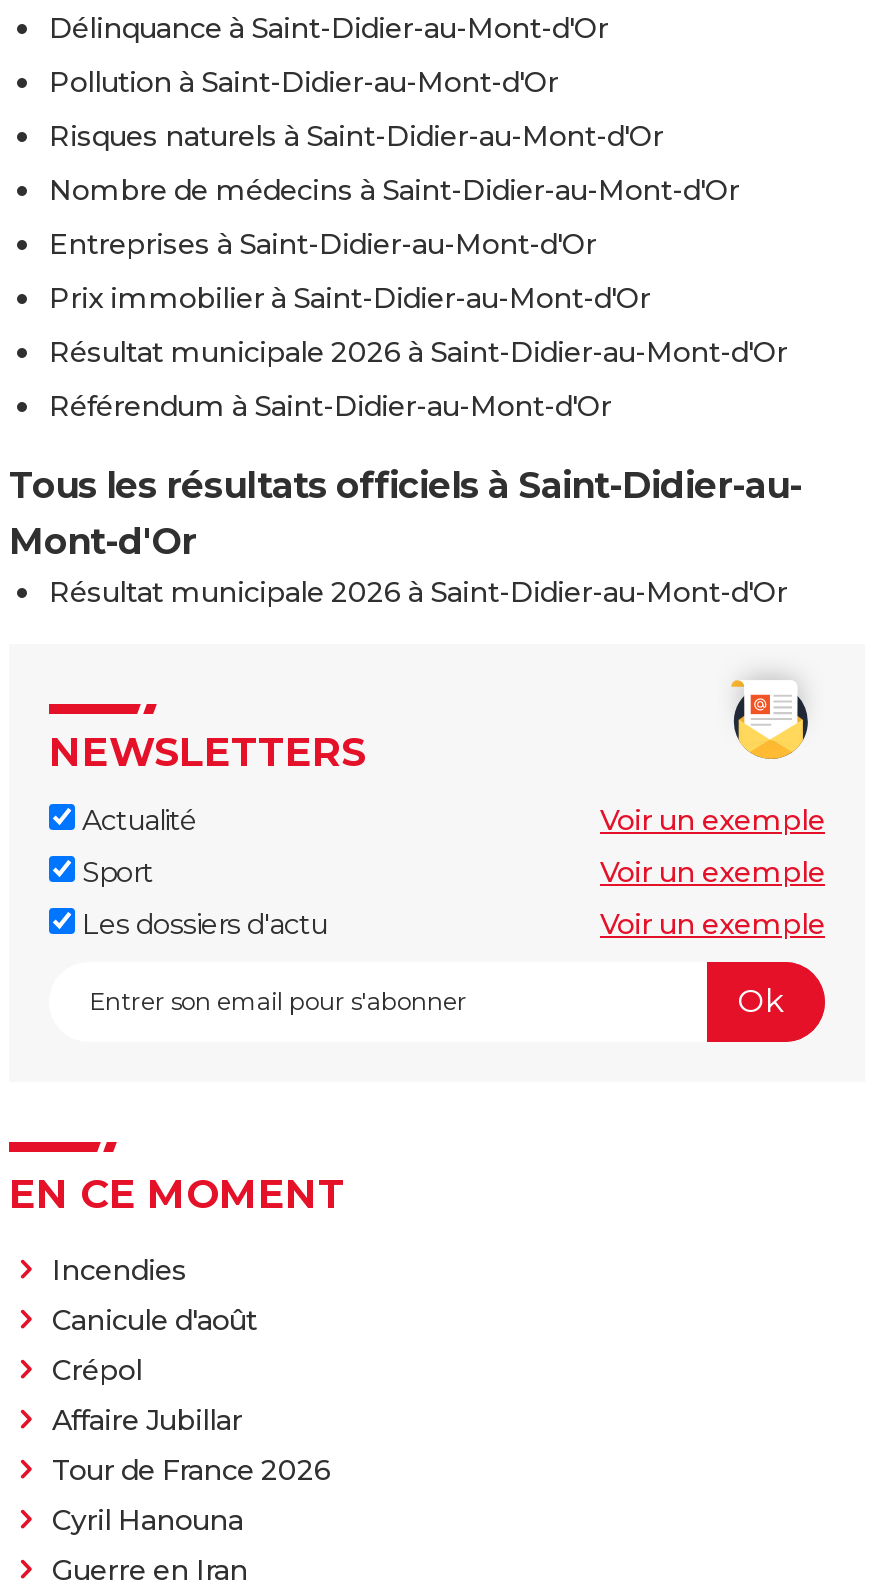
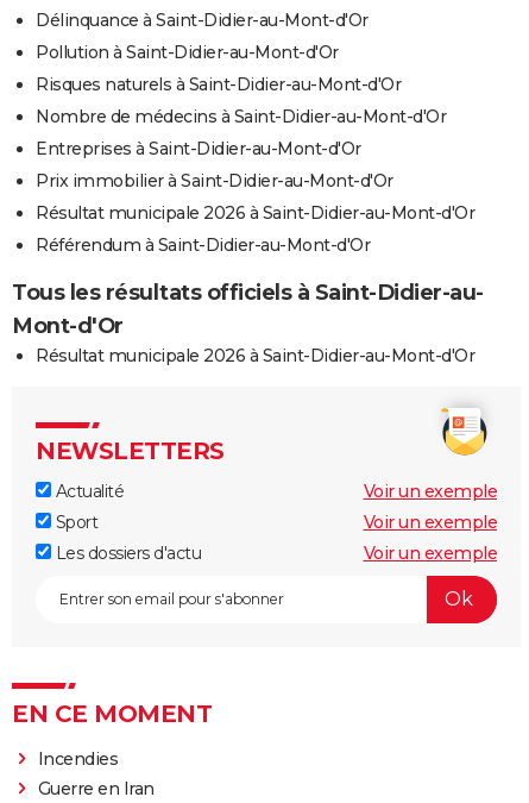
- Canicule d'août
- Crépol
- Affaire Jubillar
- Tour de France 2026
- Cyril Hanouna
